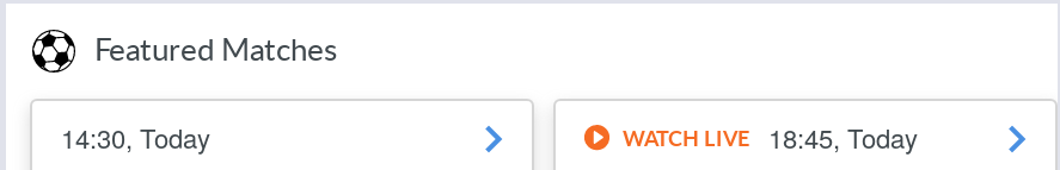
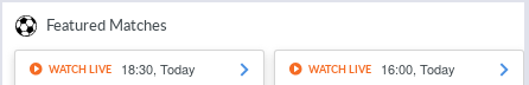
- 14:30, Today
+ WATCH LIVE
+ 18:30, Today

- WATCH LIVE 18:45, Today
+ WATCH LIVE 16:00, Today
